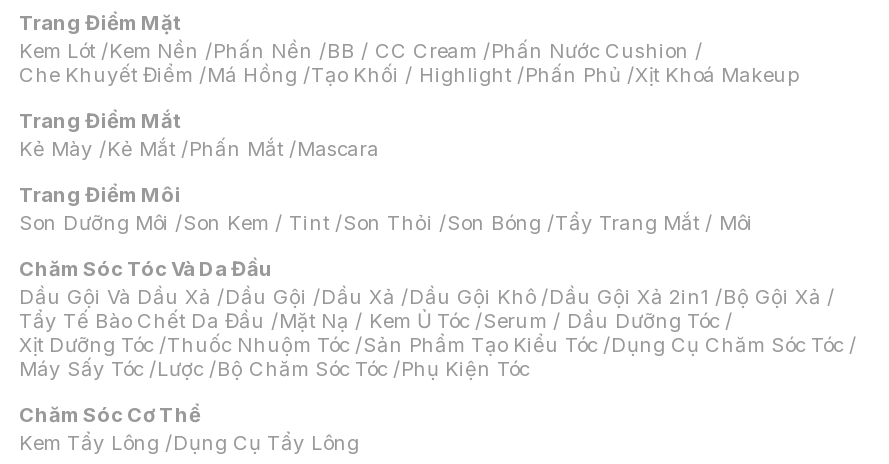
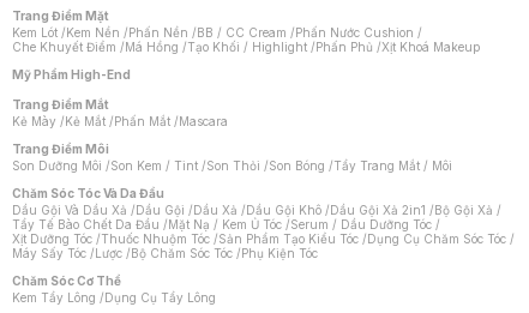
+ Mỹ Phẩm High-End
